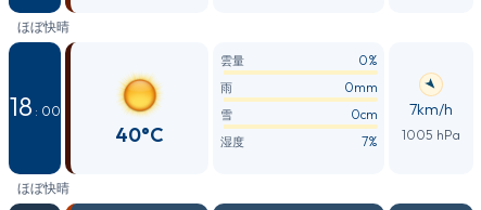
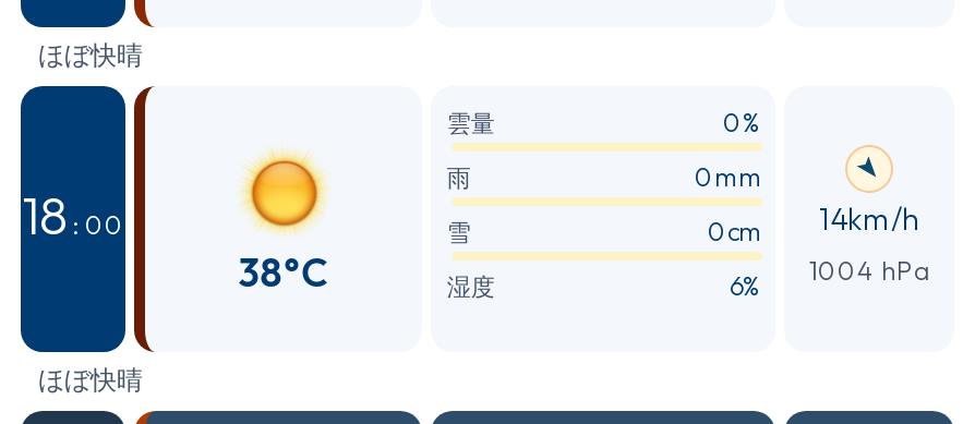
- 7km/h
- 1005 hPa
+ 14km/h
+ 1004 hPa

- 40°C
+ 38°C

- 7%
+ 6%
